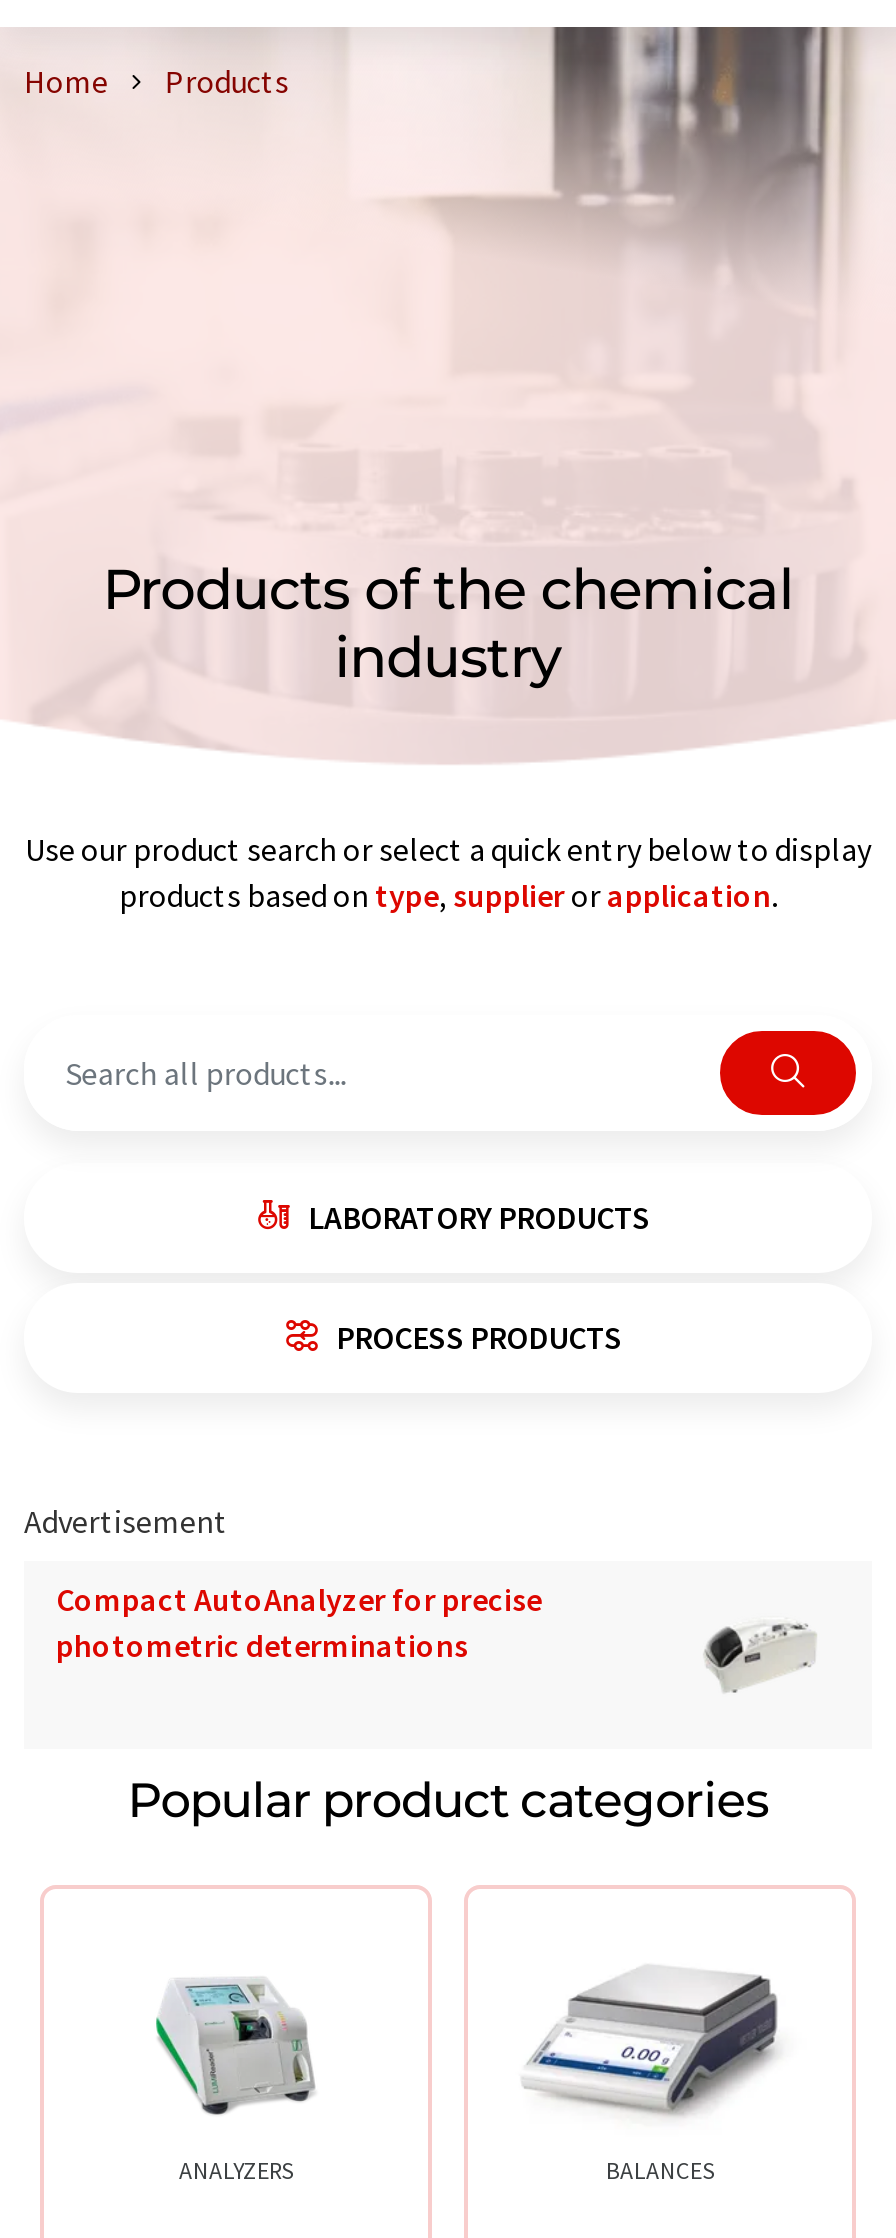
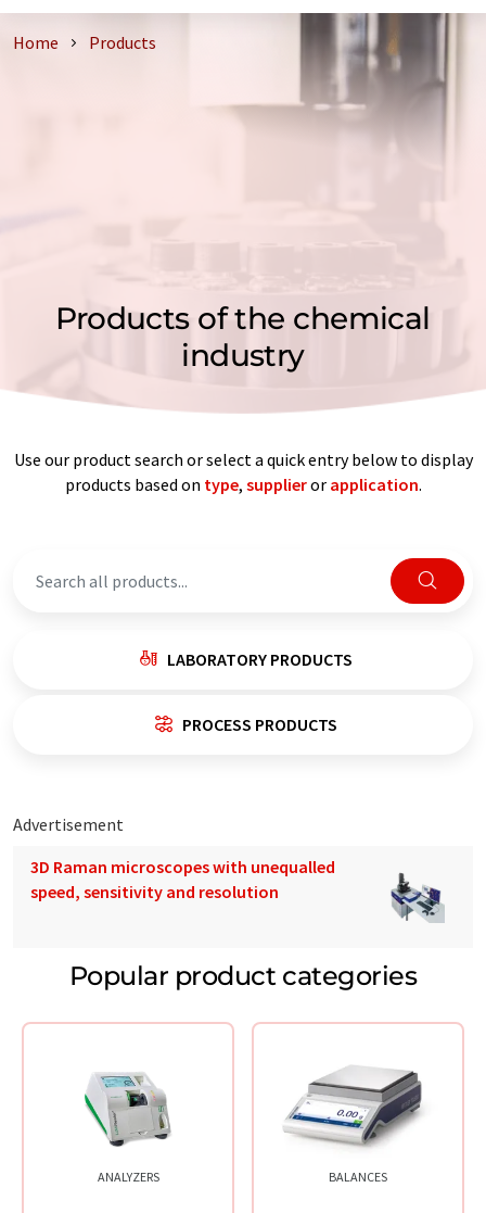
- Compact AutoAnalyzer for precise
- photometric determinations
+ 3D Raman microscopes with unequalled
+ speed, sensitivity and resolution

- [image]
+ [image]
